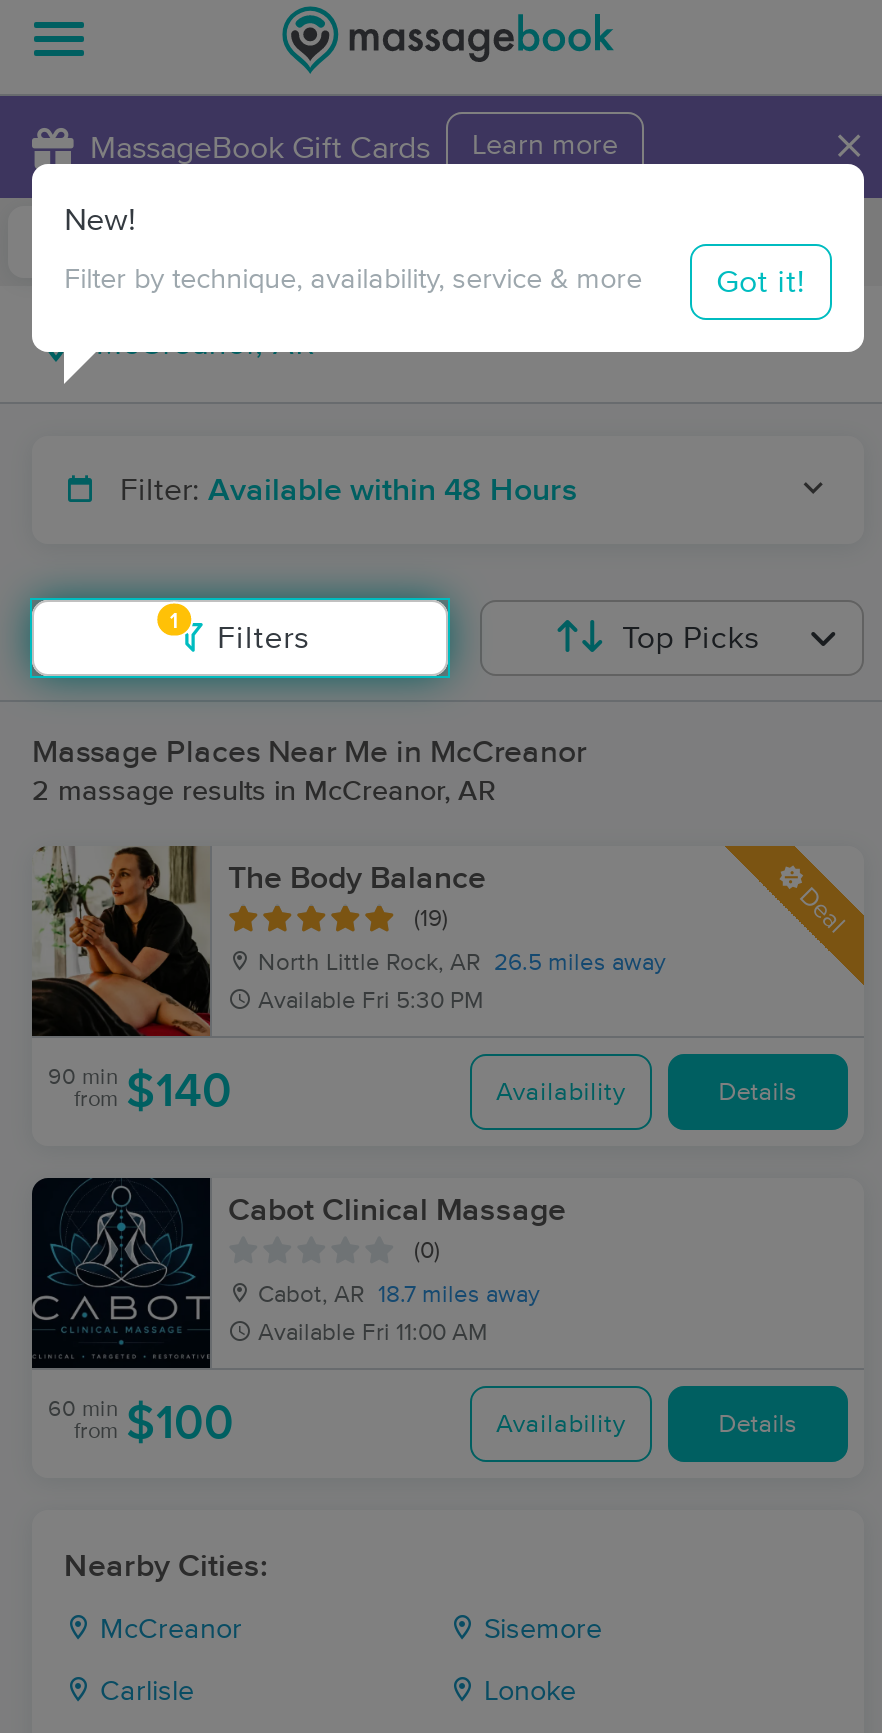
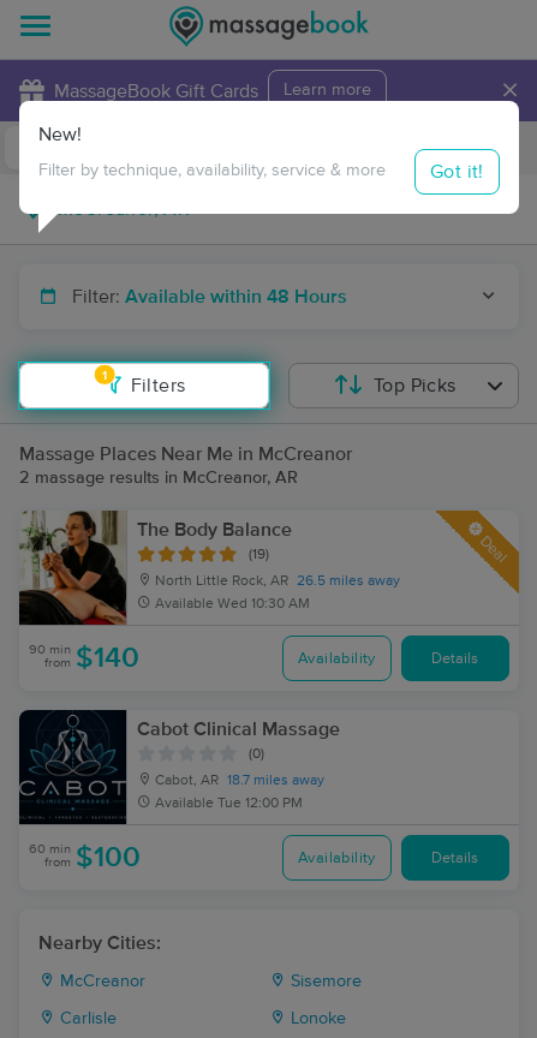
- Available Fri 5:30 PM
+ Available Wed 10:30 AM

- Available Fri 11:00 AM
+ Available Tue 12:00 PM
